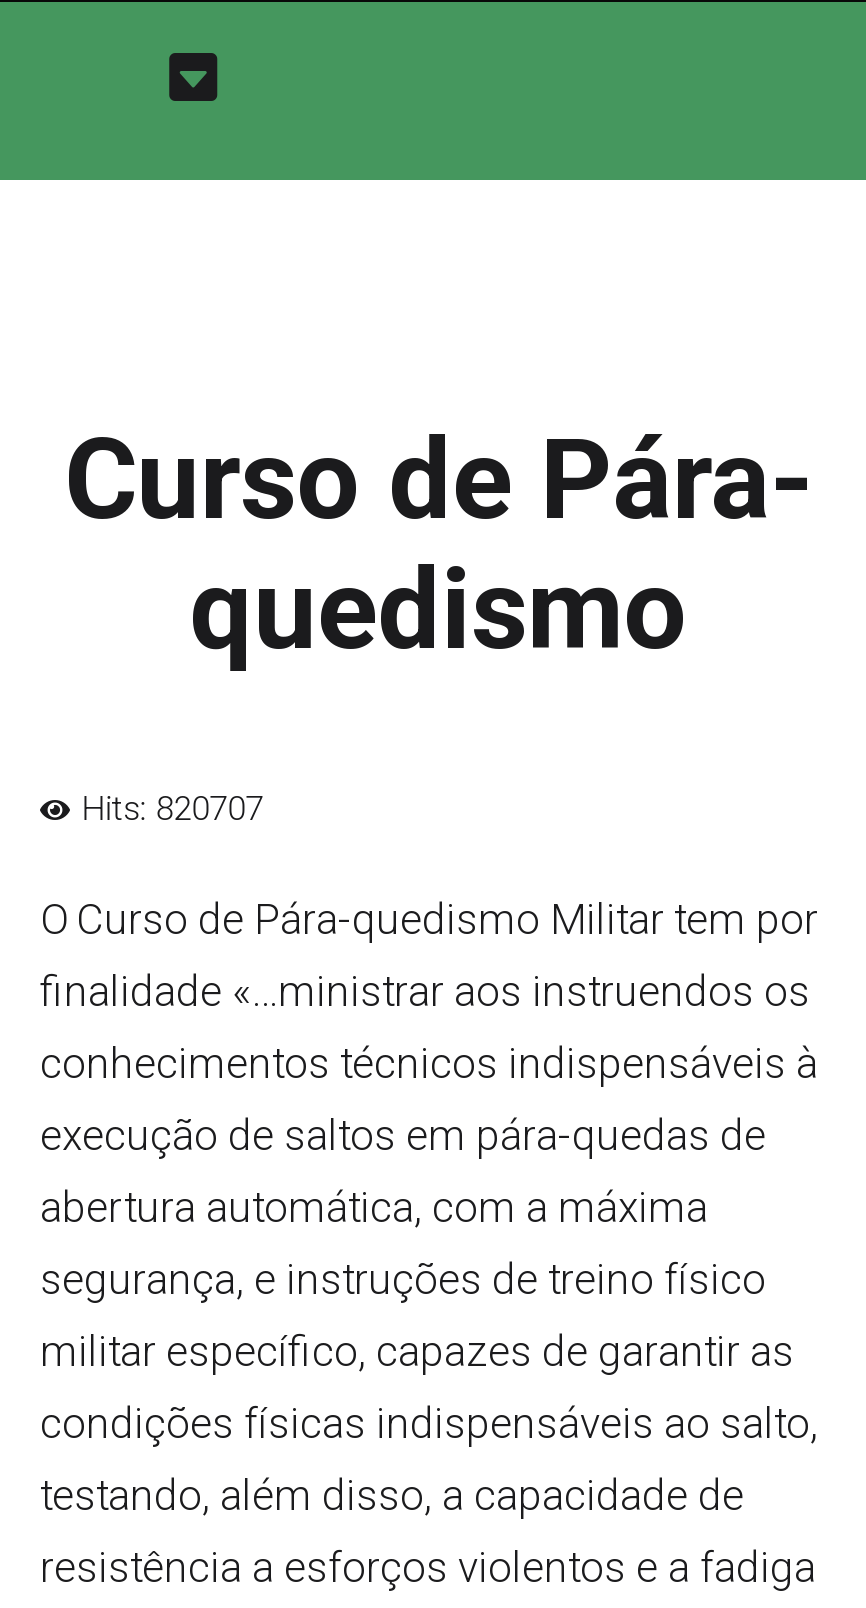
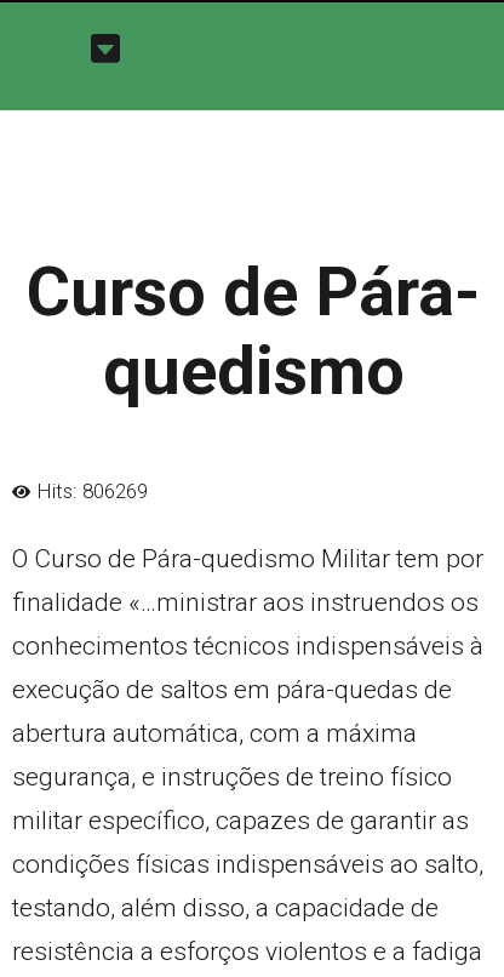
- Hits: 820707
+ Hits: 806269
